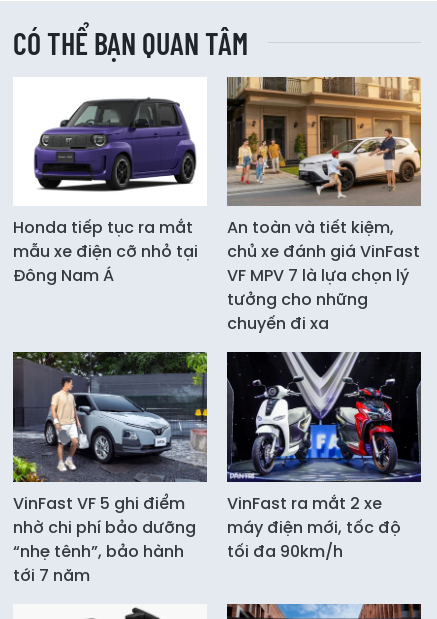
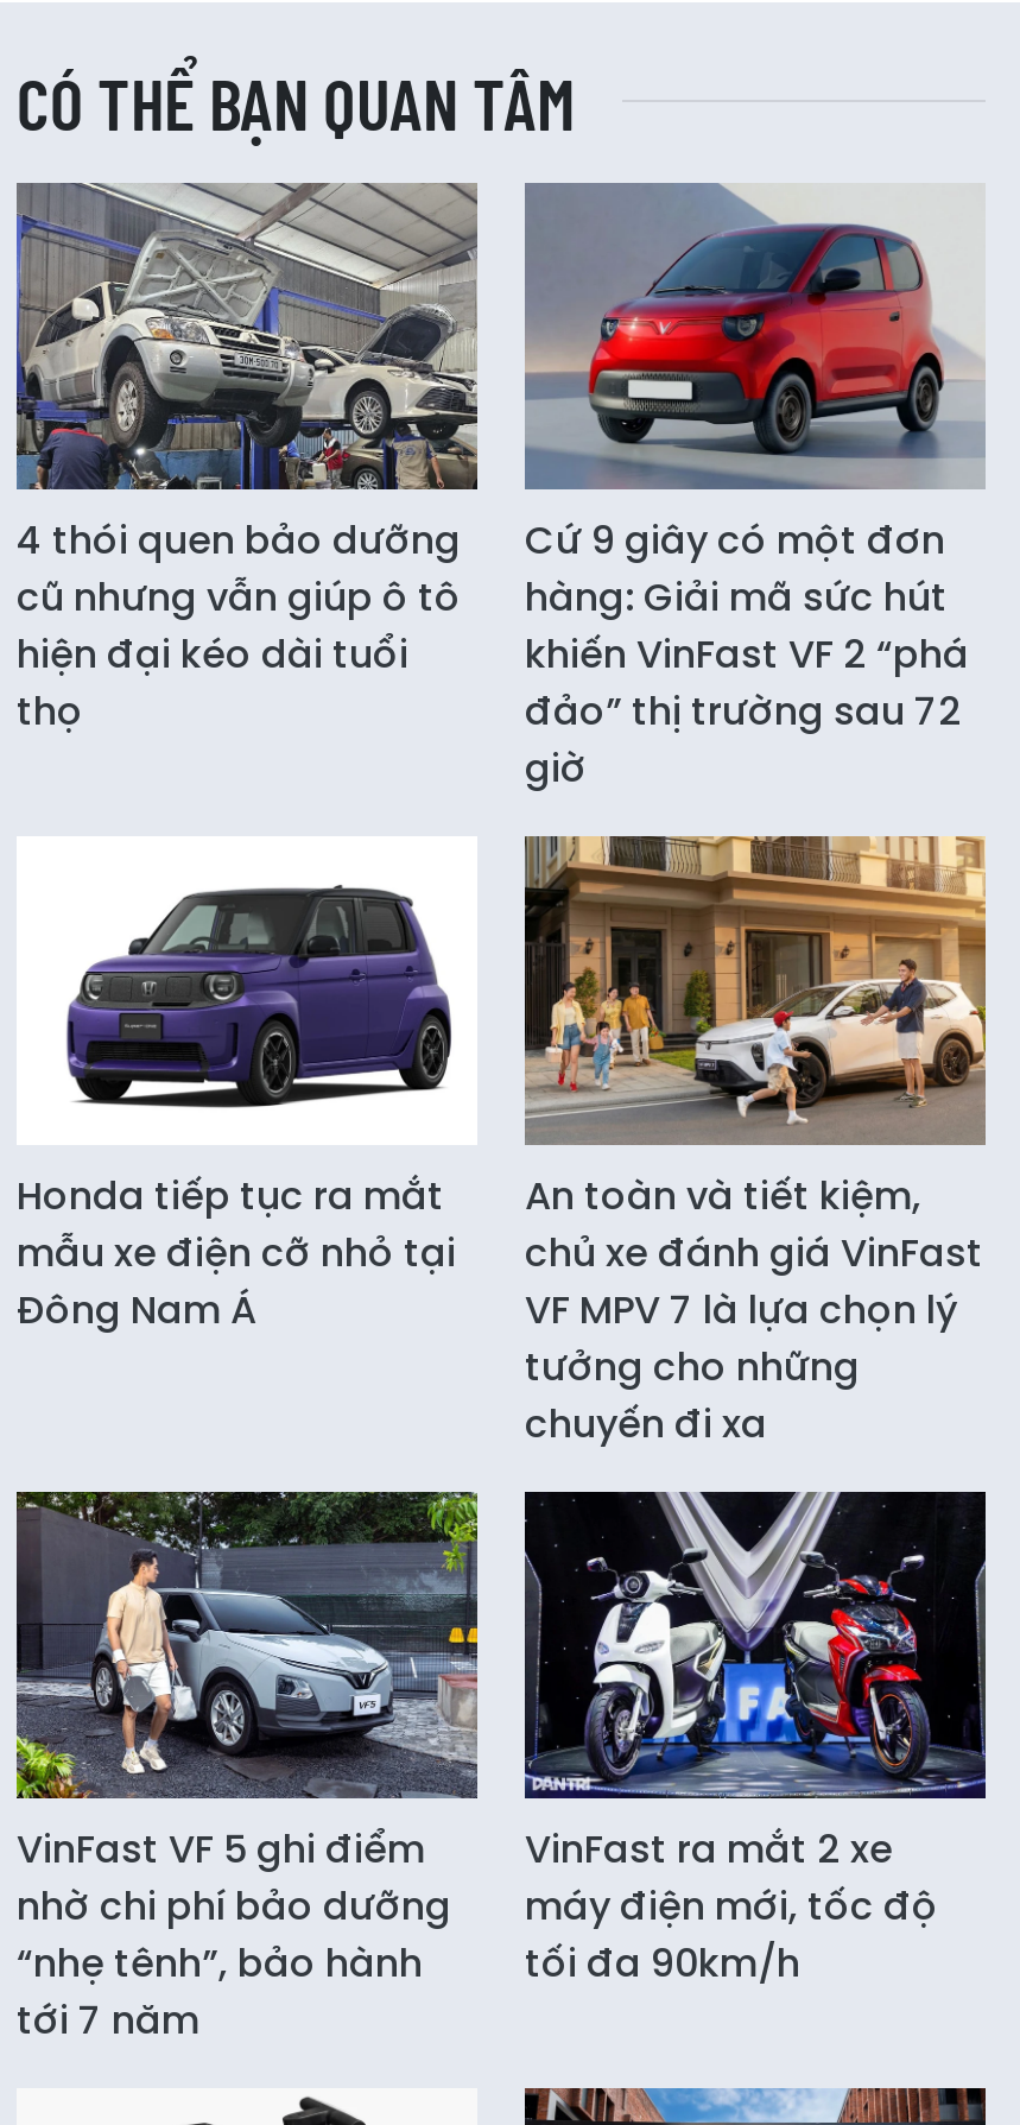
+ [image]
+ 4 thói quen bảo dưỡng
+ cũ nhưng vẫn giúp ô tô
+ hiện đại kéo dài tuổi
+ thọ

+ [image]
+ Cứ 9 giây có một đơn
+ hàng: Giải mã sức hút
+ khiến VinFast VF 2 “phá
+ đảo” thị trường sau 72
+ giờ
